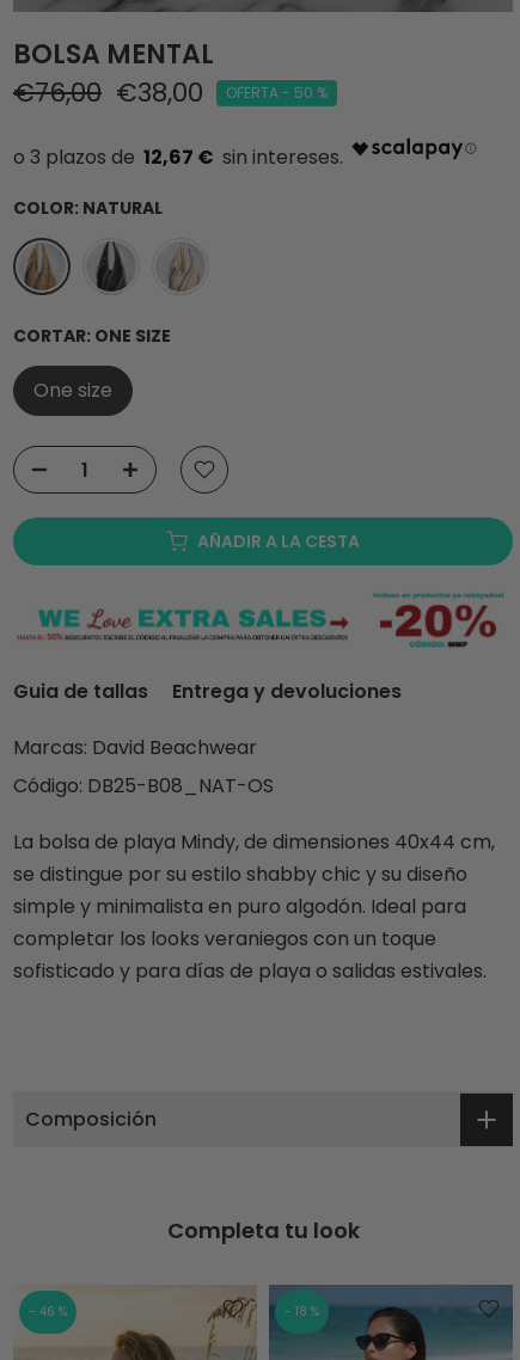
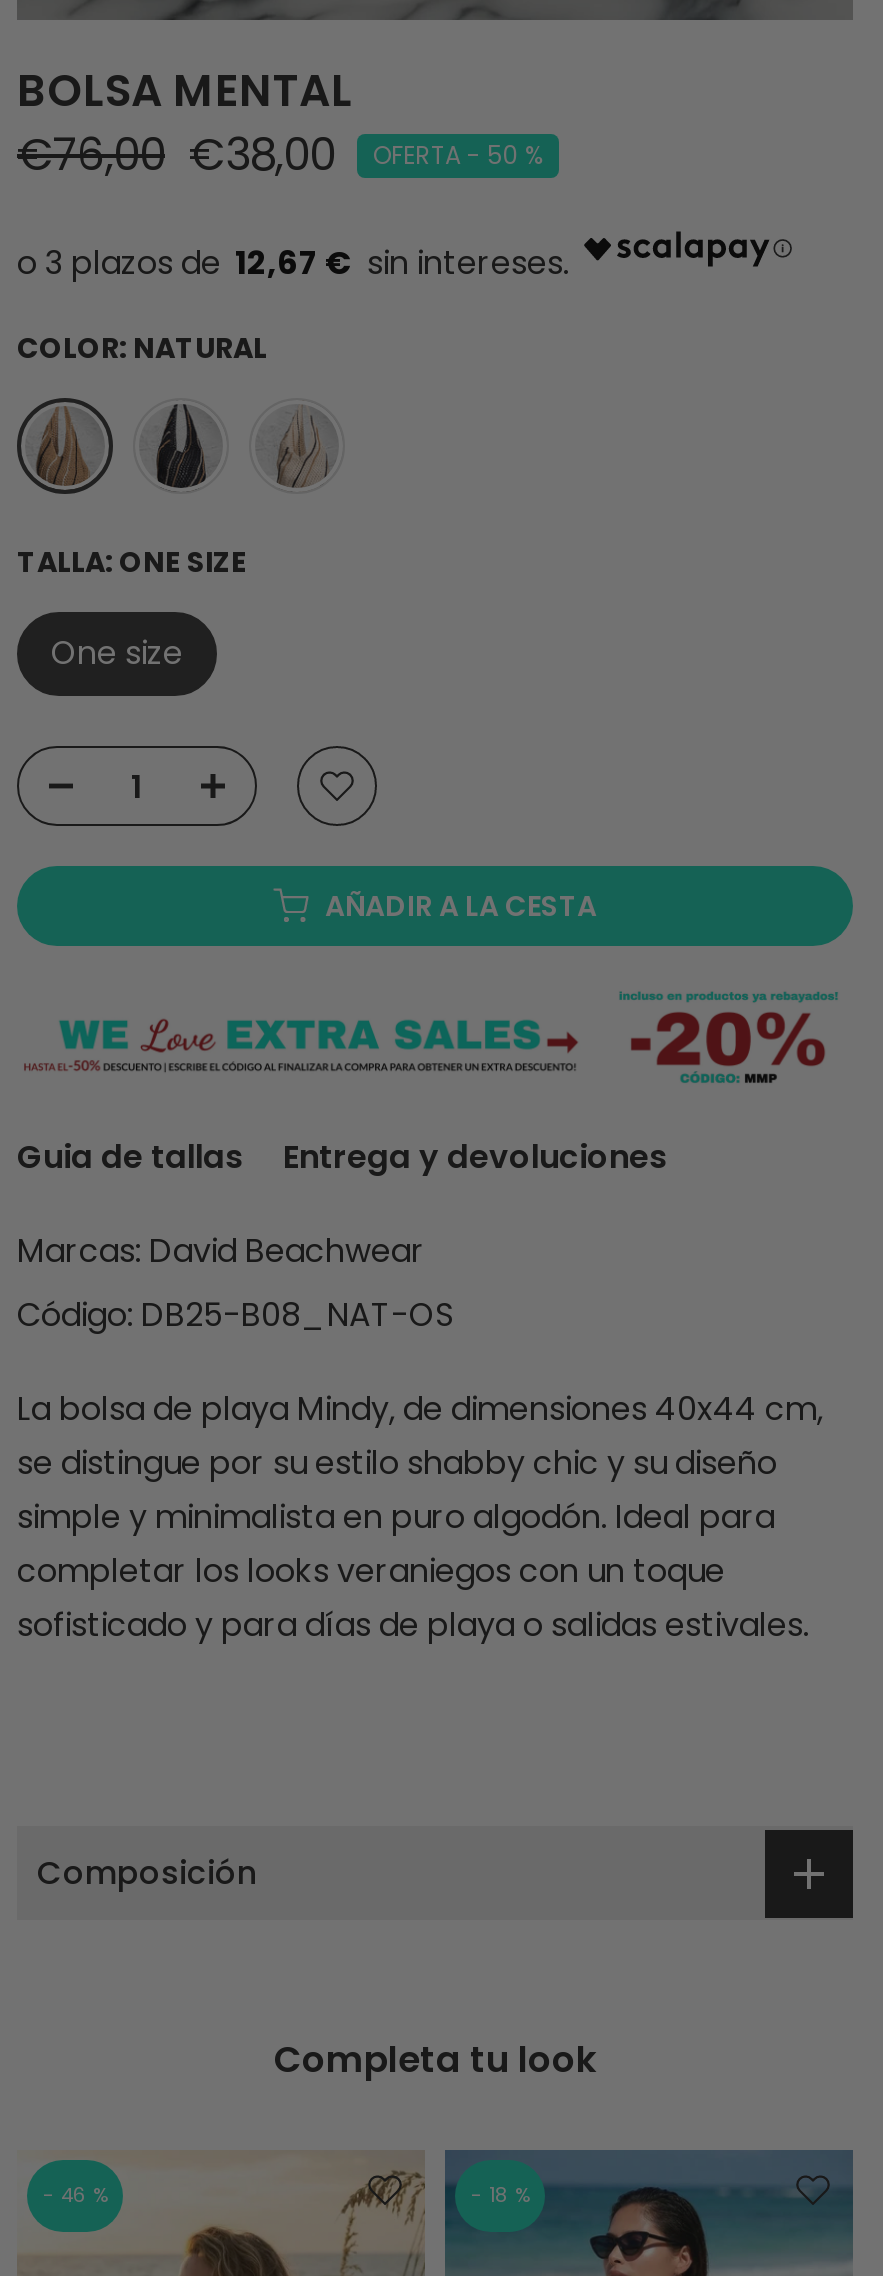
- CORTAR: ONE SIZE
+ TALLA: ONE SIZE
